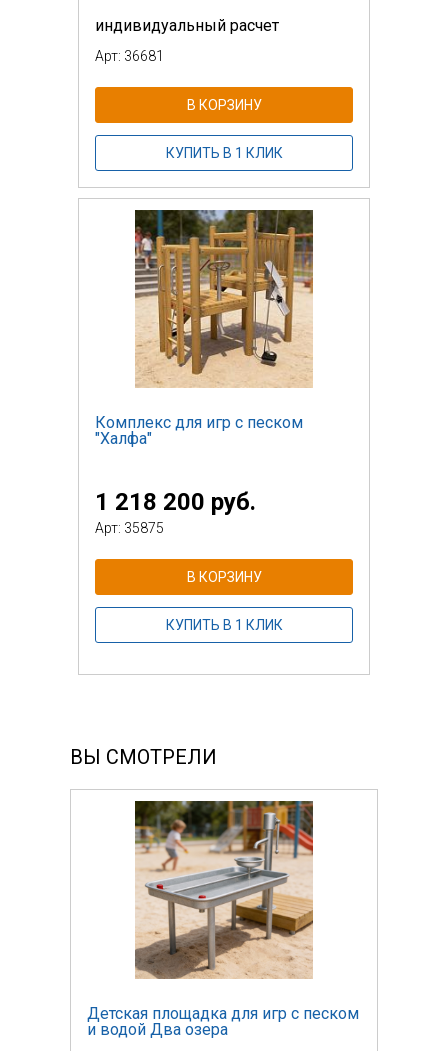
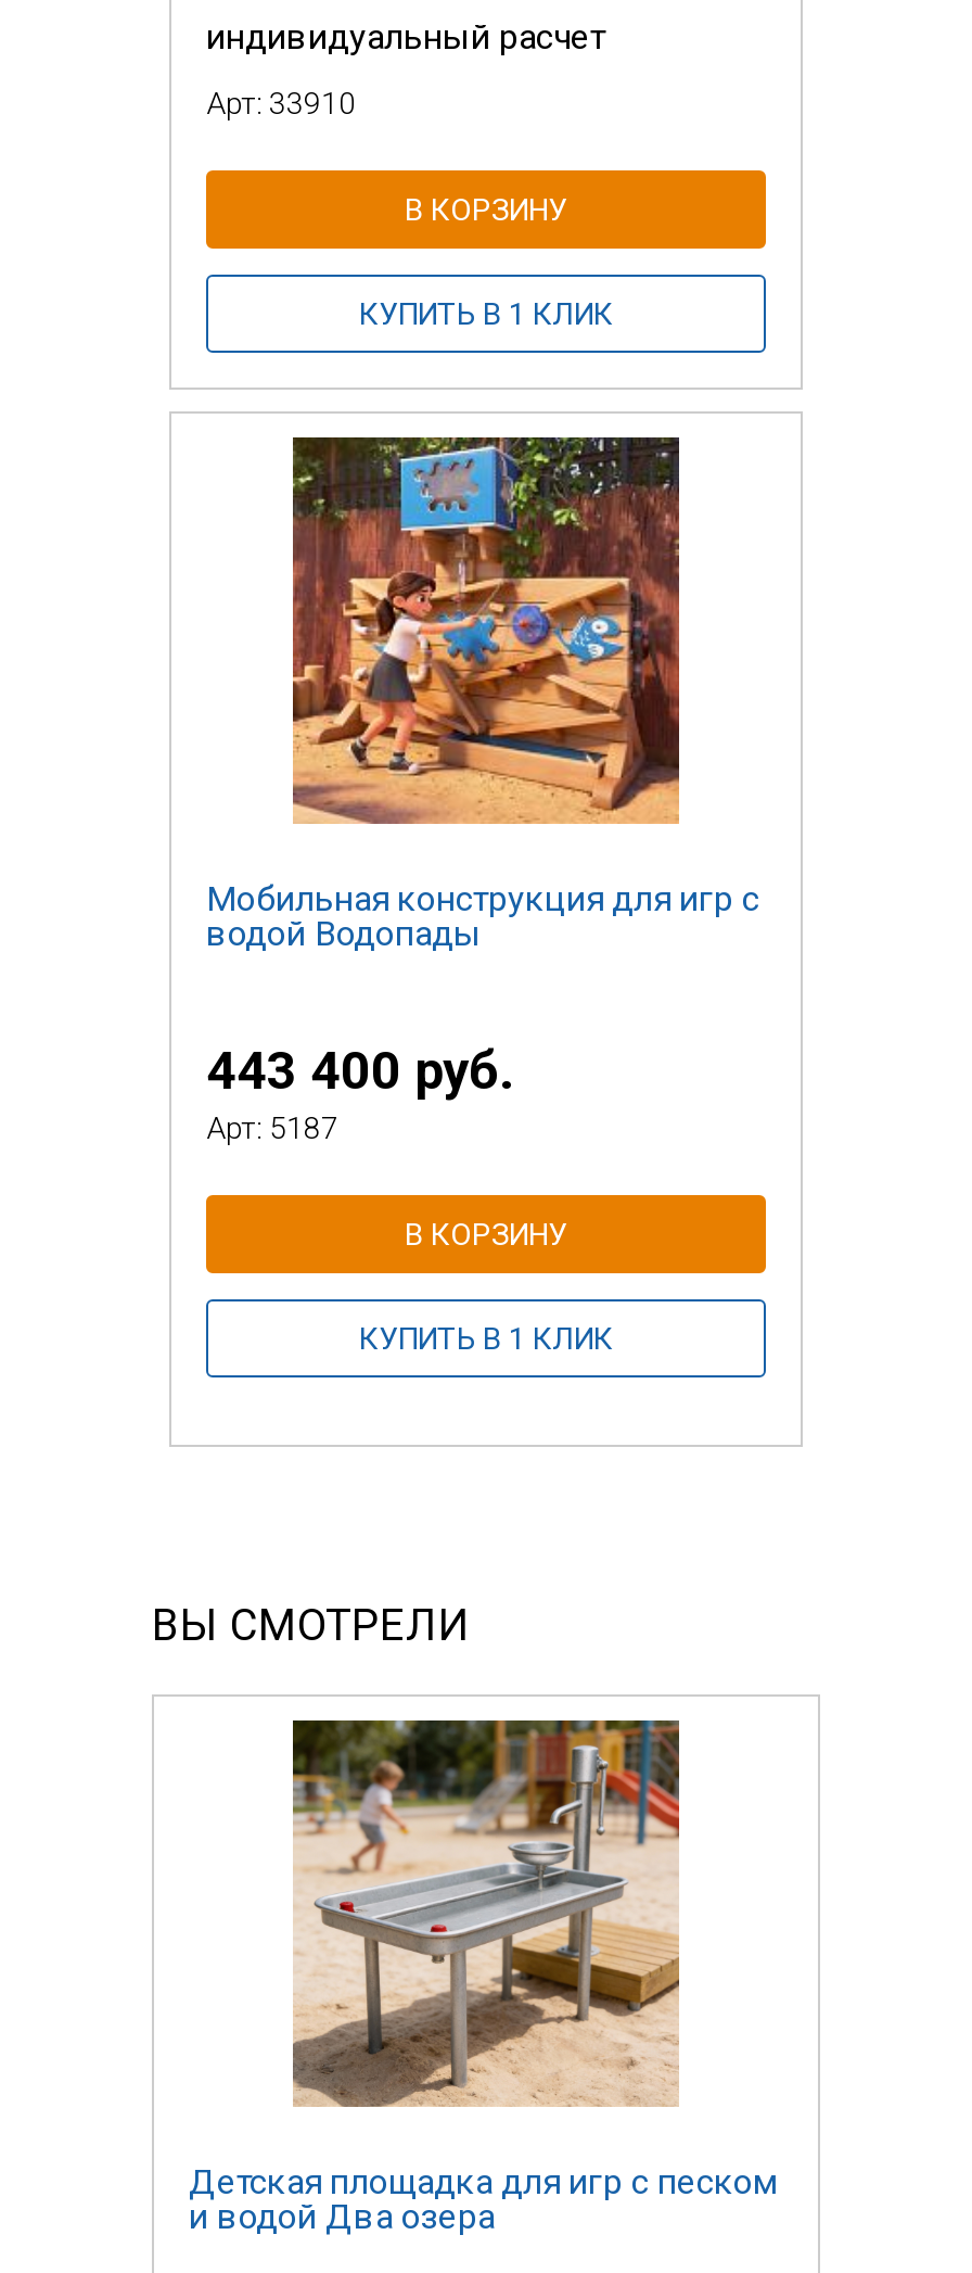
- Арт: 36681
+ Арт: 33910

- [image]
- Комплекс для игр с песком
- "Халфа"
+ [image]
+ Мобильная конструкция для игр с
+ водой Водопады

- 1 218 200 руб.
- Арт: 35875
+ 443 400 руб.
+ Арт: 5187
